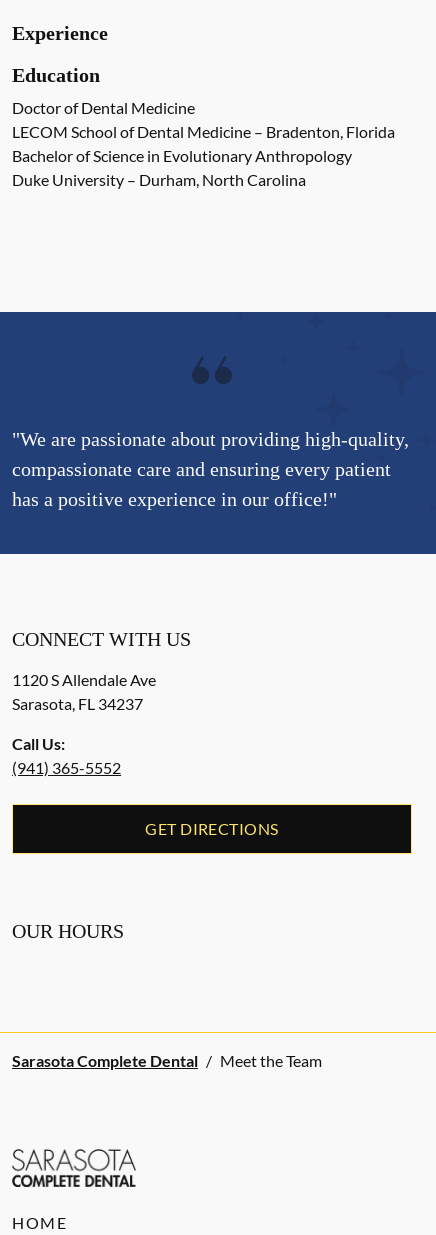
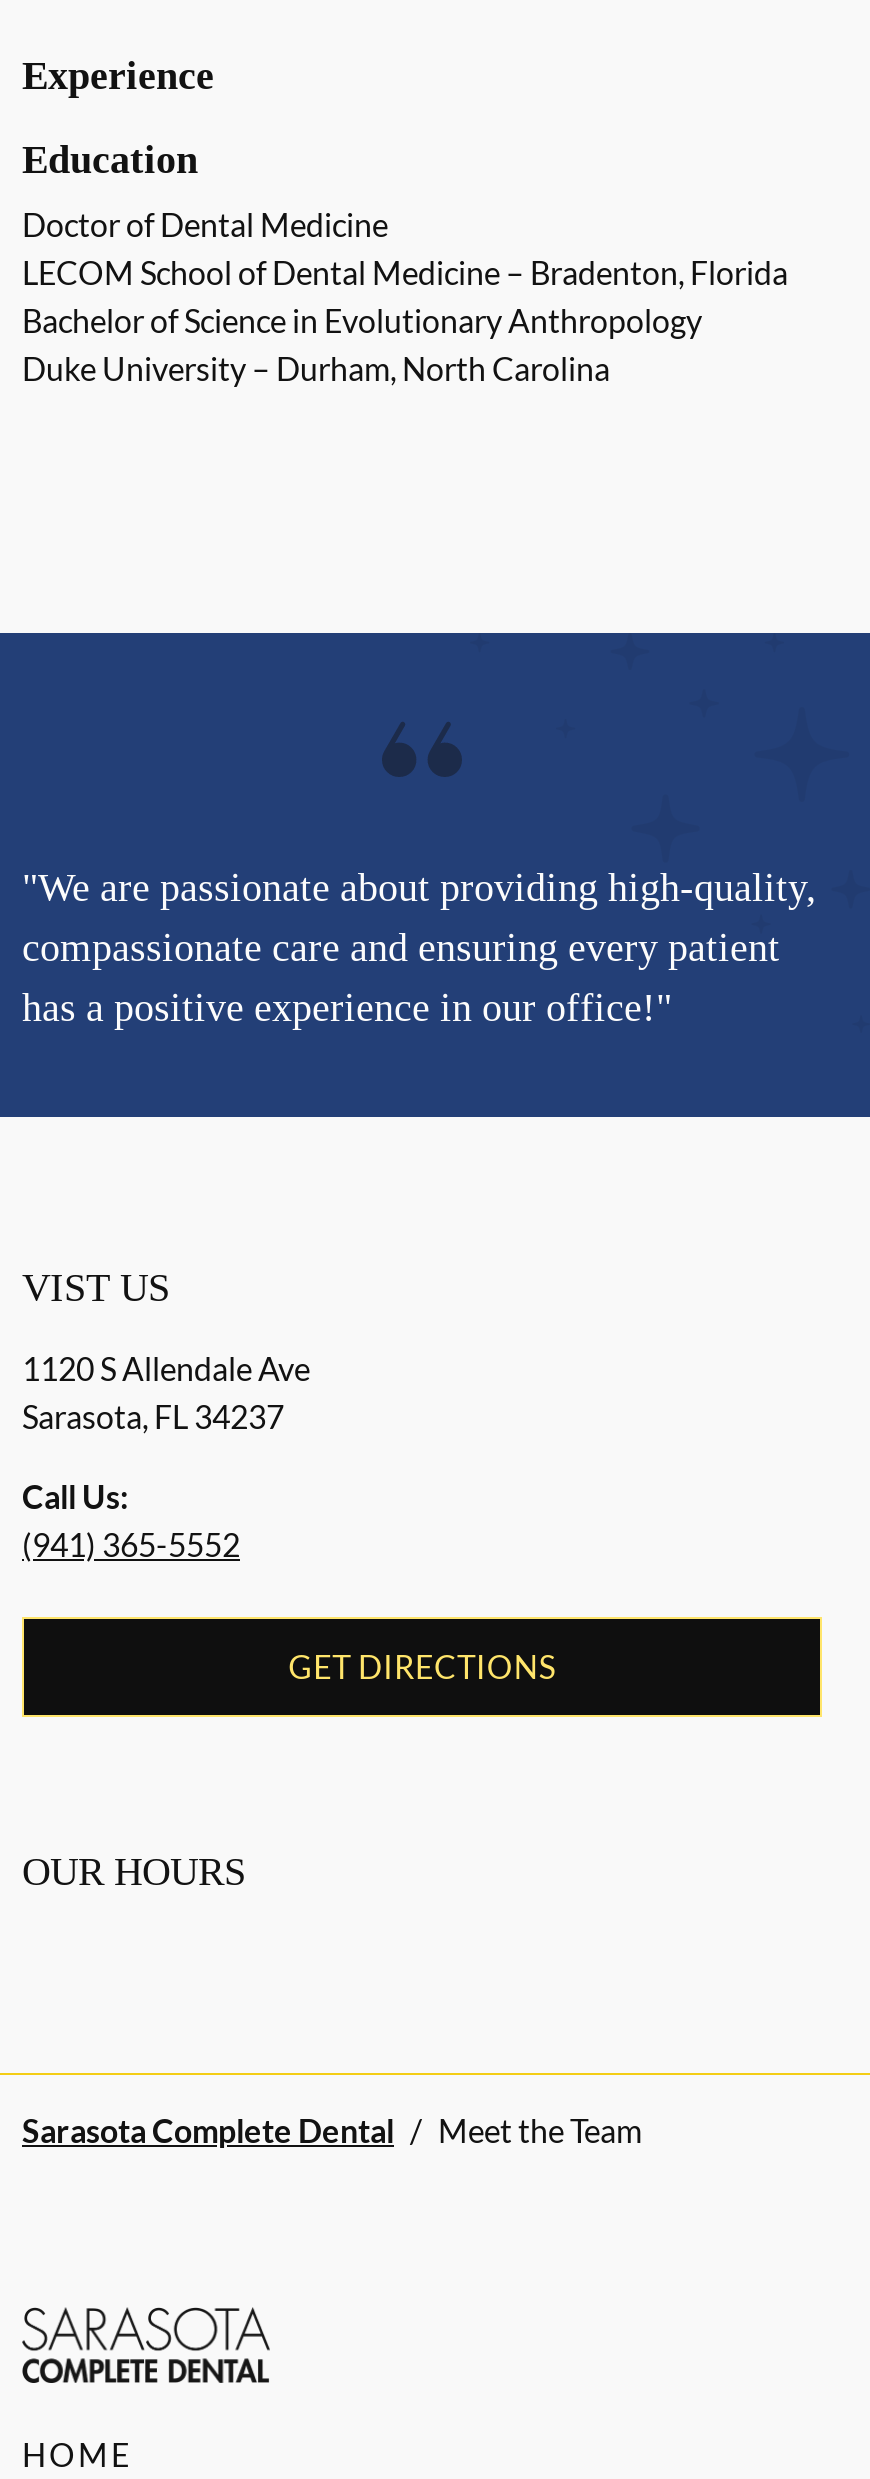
- CONNECT WITH US
+ VIST US
